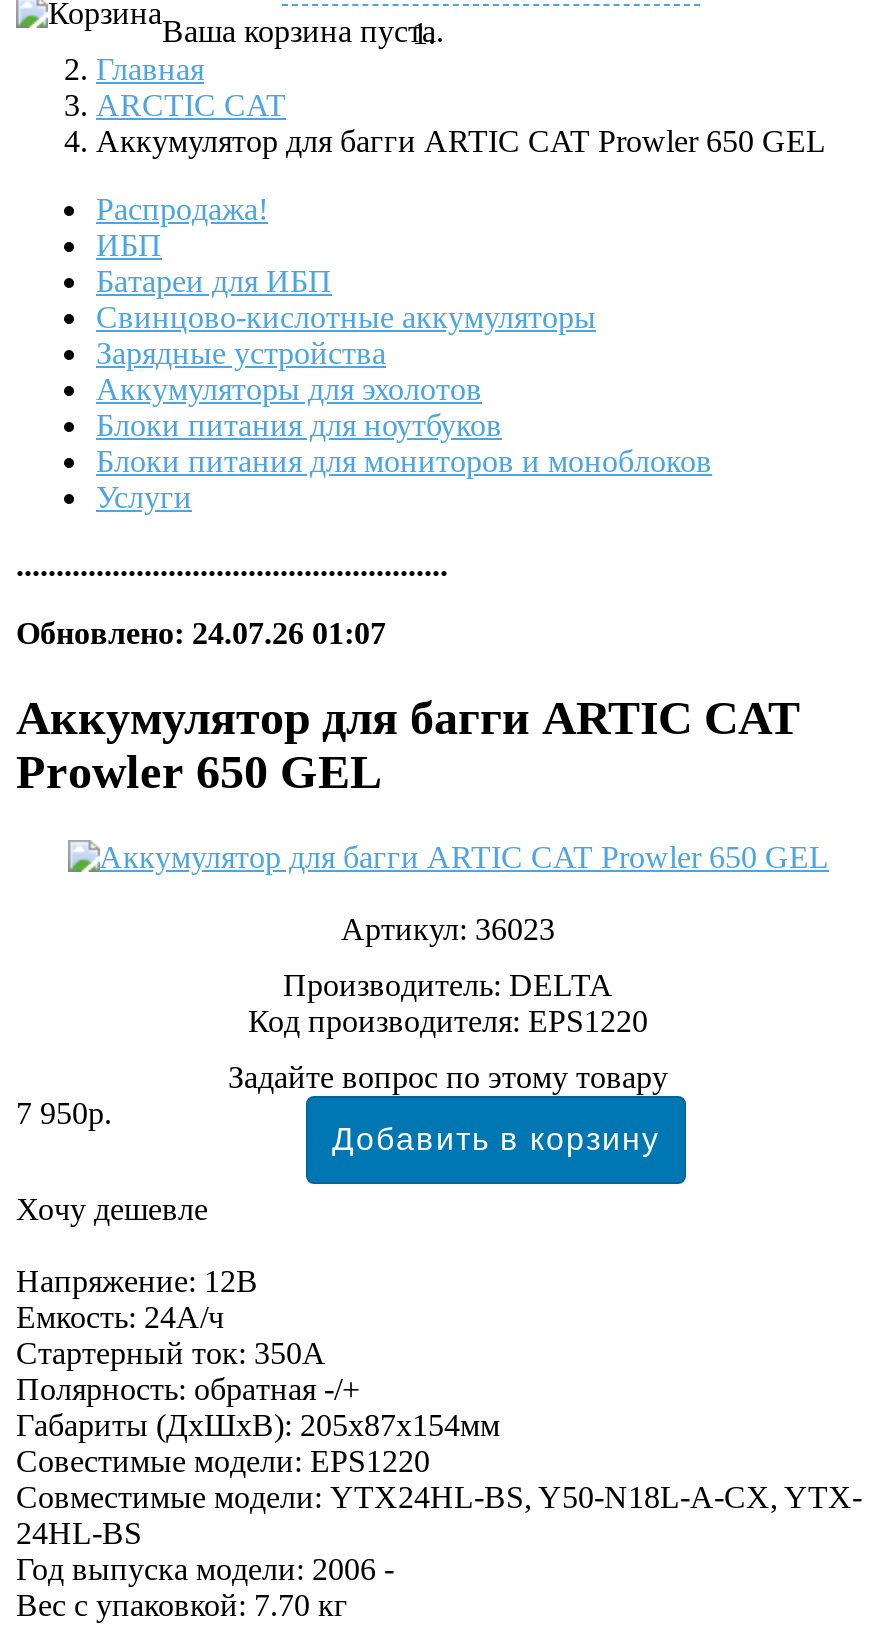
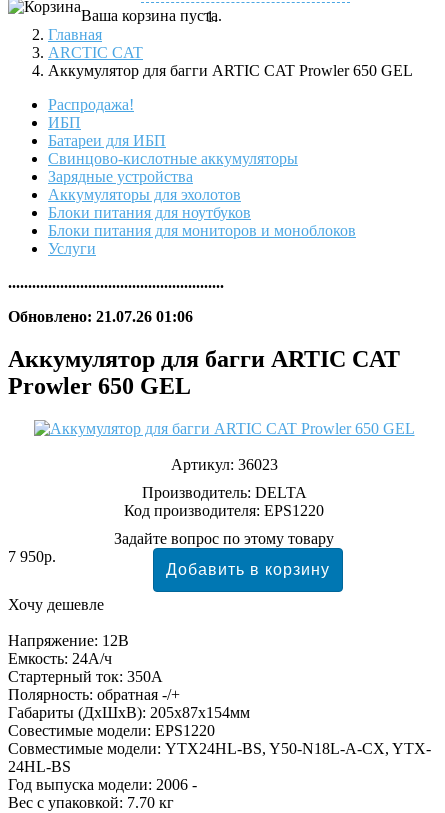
- Обновлено: 24.07.26 01:07
+ Обновлено: 21.07.26 01:06
